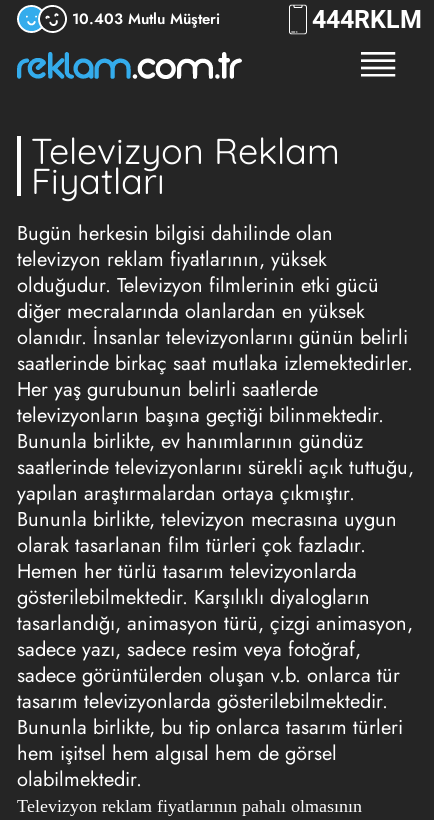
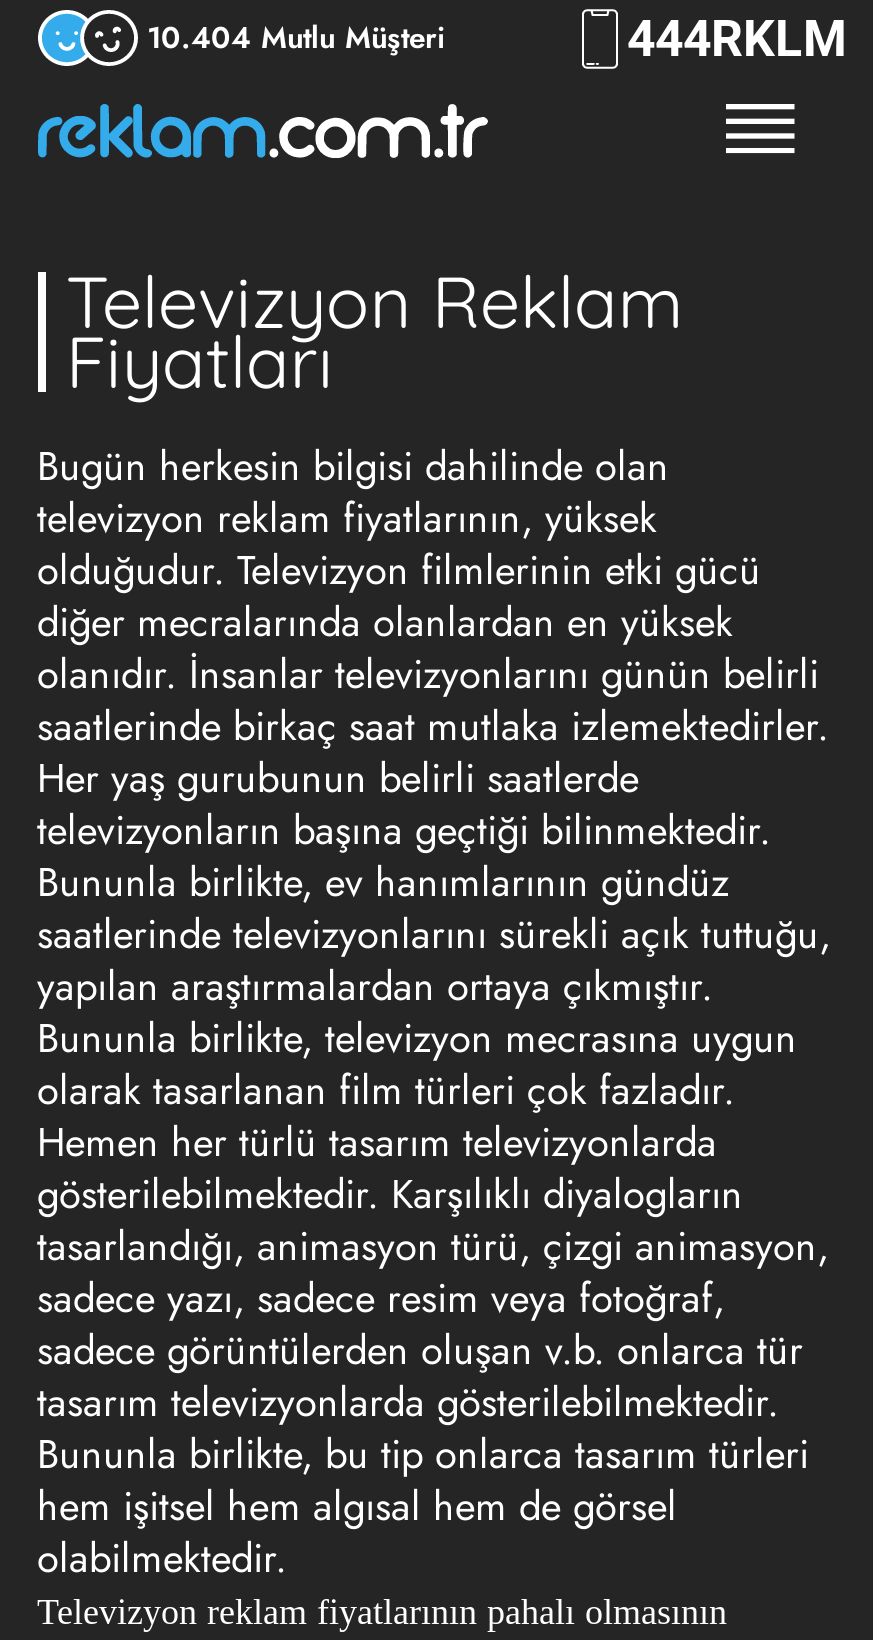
- 10.403 Mutlu Müşteri
+ 10.404 Mutlu Müşteri
